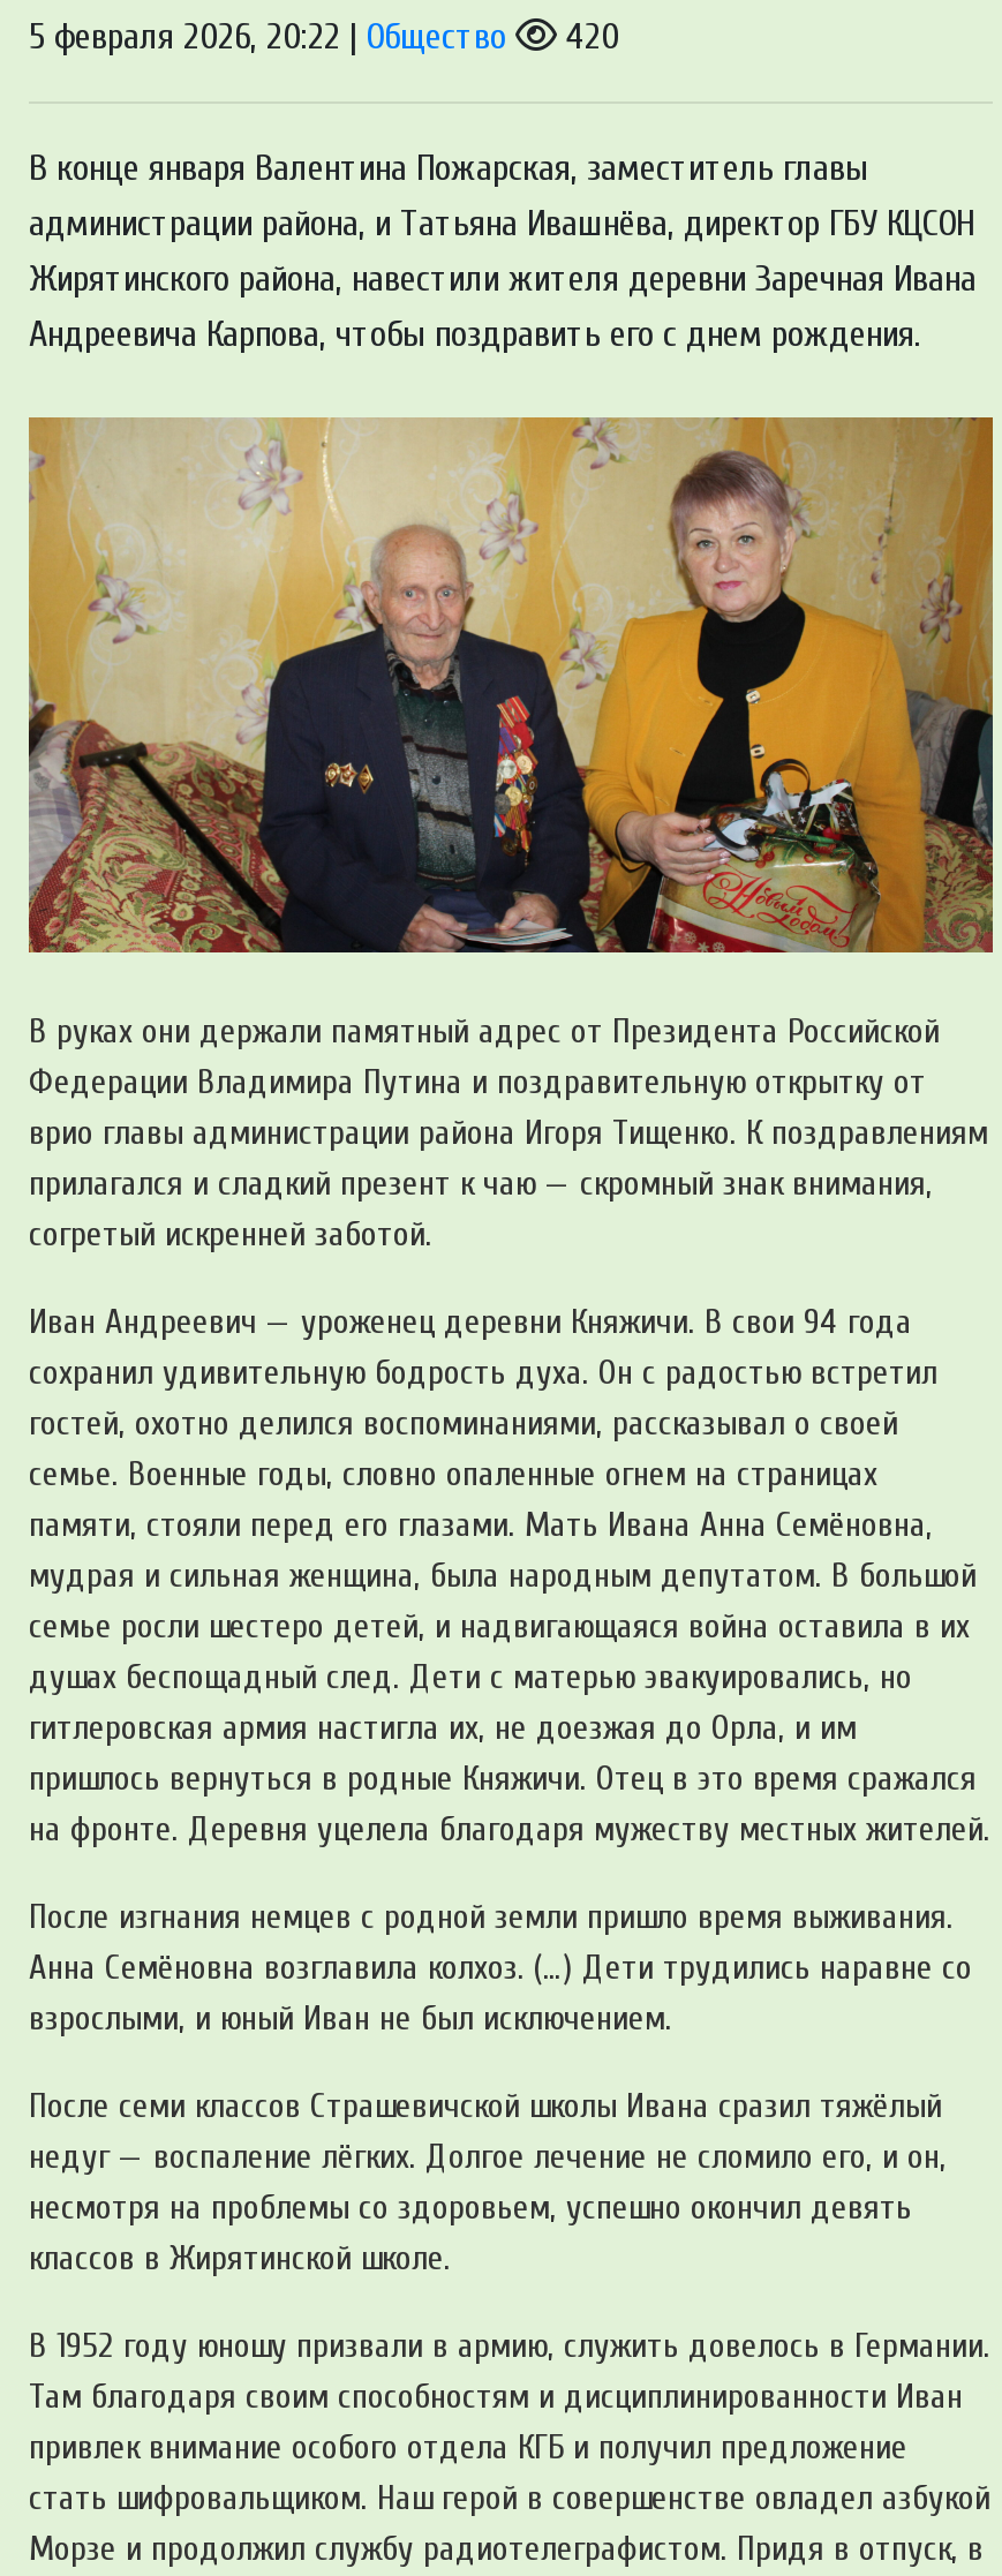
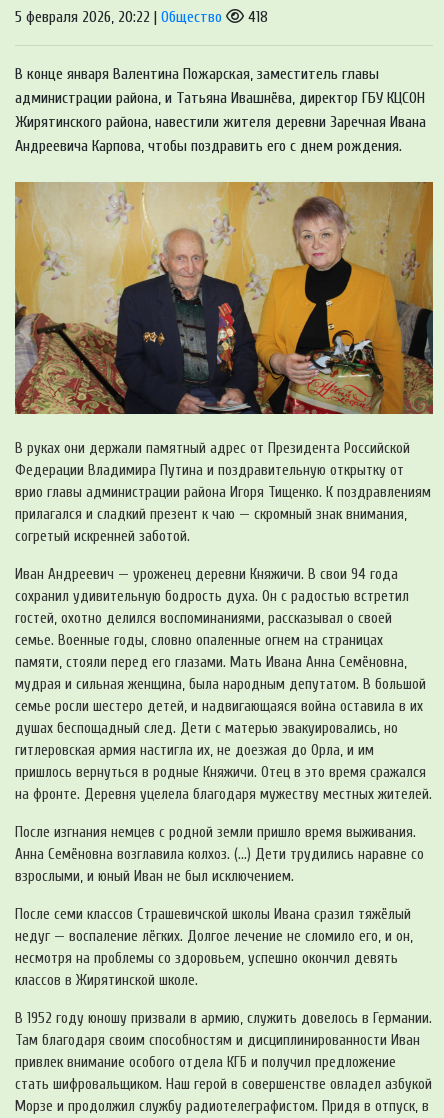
- 420
+ 418
